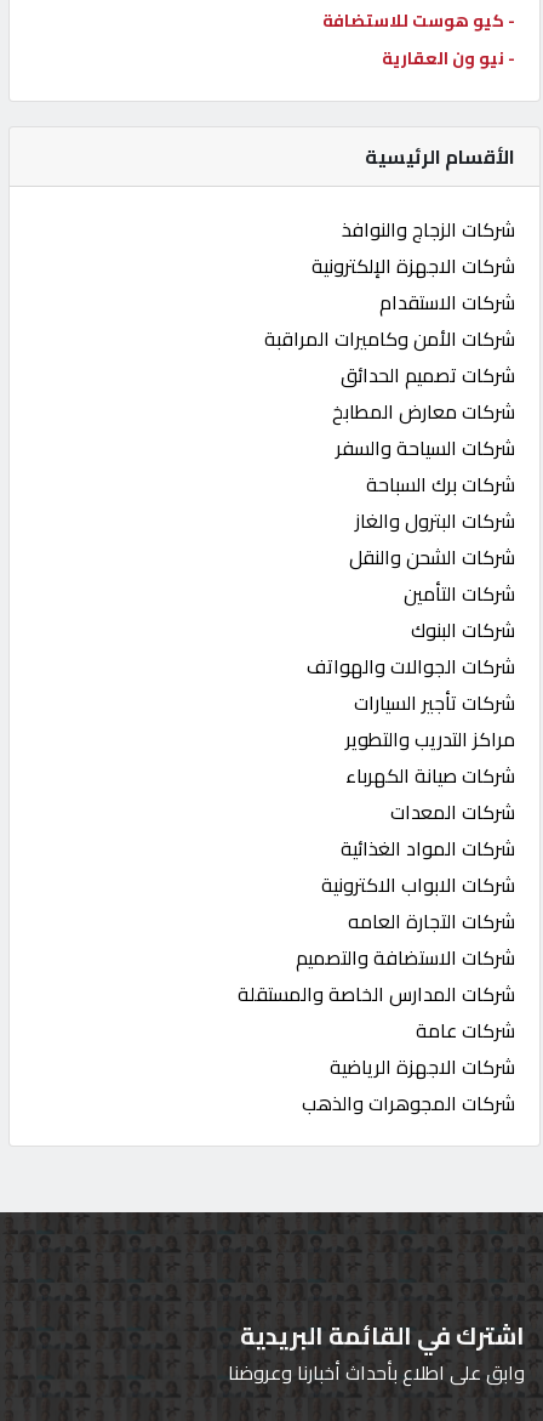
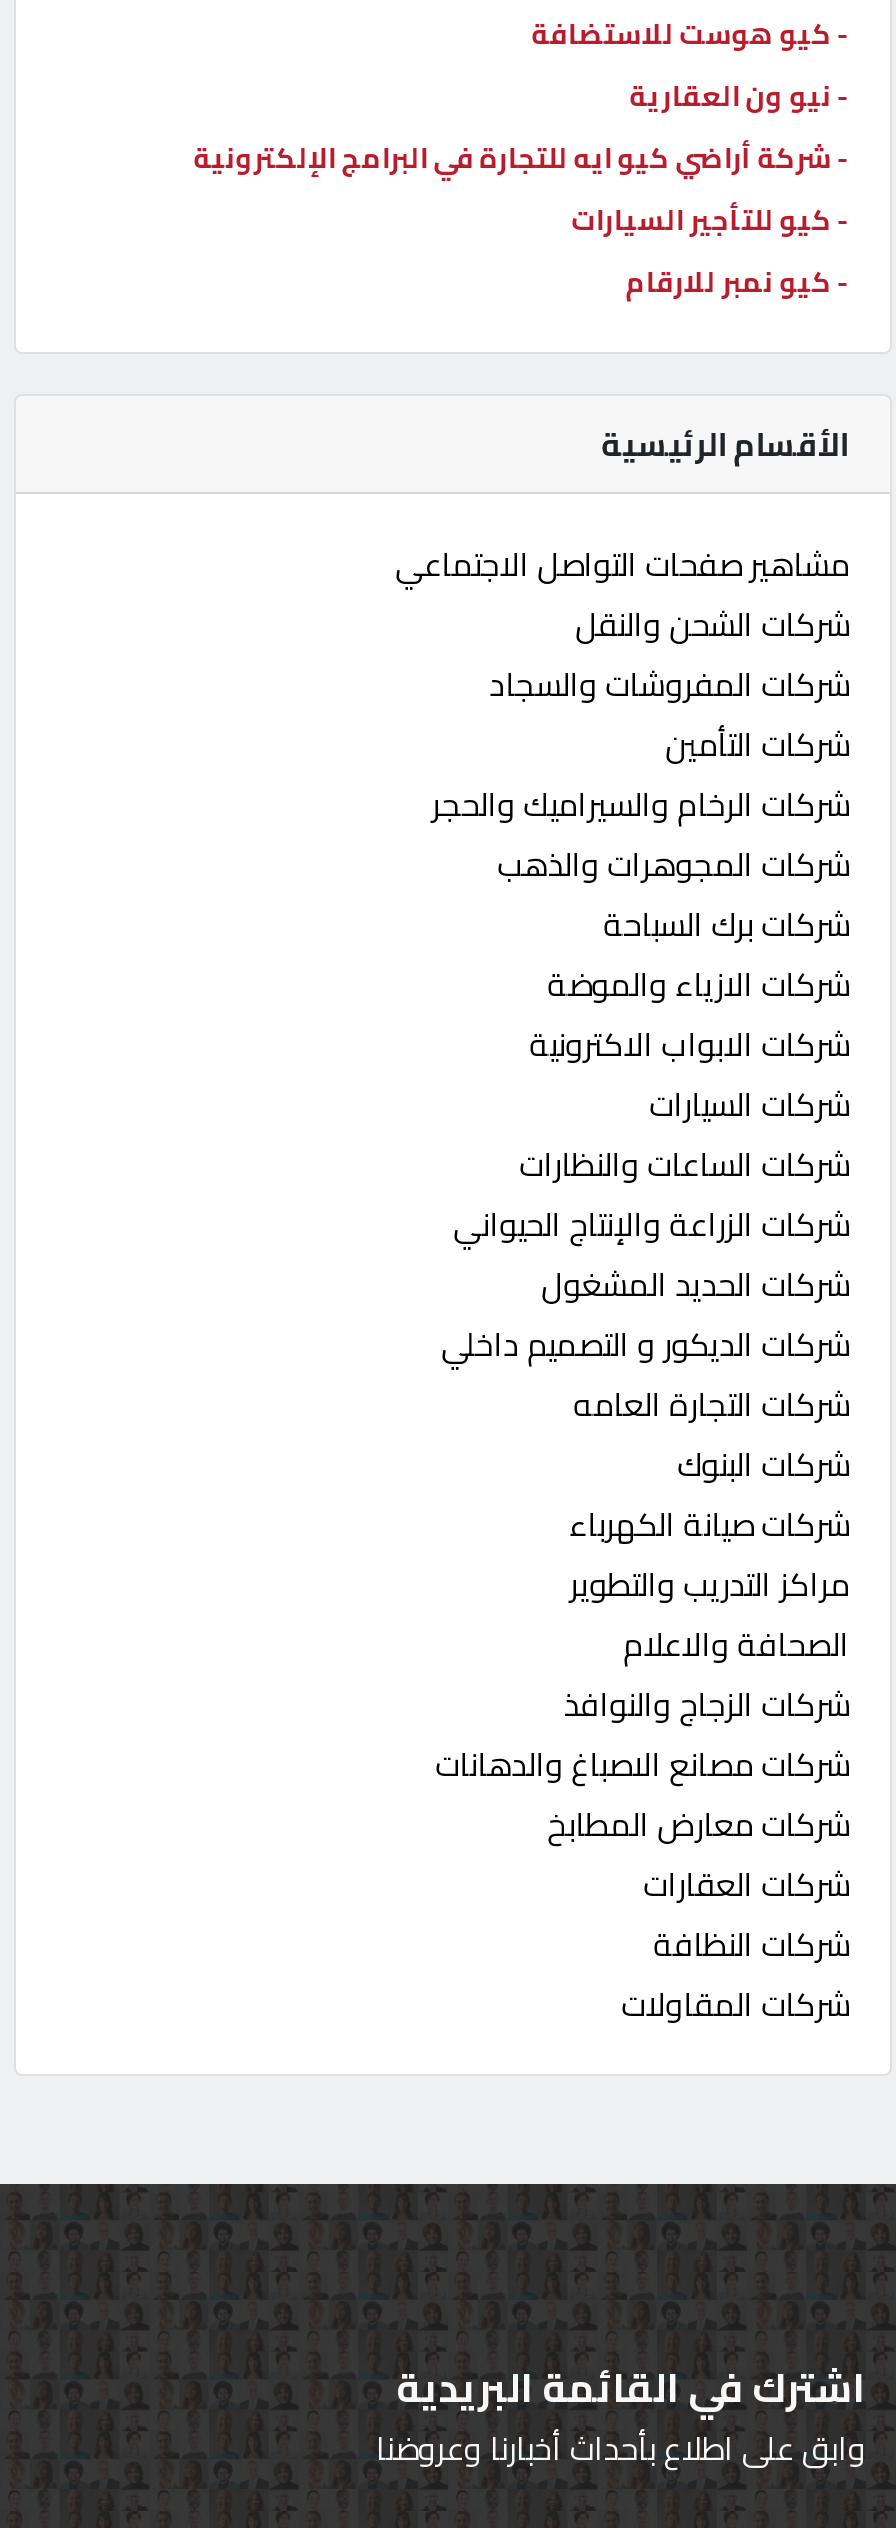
+ - شركة أراضي كيو ايه للتجارة في البرامج الإلكترونية
+ - كيو للتأجير السيارات
+ - كيو نمبر للارقام

+ مشاهير صفحات التواصل الاجتماعي
+ شركات المفروشات والسجاد
+ شركات الرخام والسيراميك والحجر
+ شركات الازياء والموضة
+ شركات السيارات
+ شركات الساعات والنظارات
+ شركات الزراعة والإنتاج الحيواني
+ شركات الحديد المشغول
+ شركات الديكور و التصميم داخلي
+ الصحافة والاعلام

moved down: شركات الزجاج والنوافذ

- شركات الاجهزة الإلكترونية
- شركات الاستقدام
- شركات الأمن وكاميرات المراقبة
- شركات تصميم الحدائق
+ شركات مصانع الاصباغ والدهانات

moved down: شركات معارض المطابخ

- شركات السياحة والسفر
- شركات البترول والغاز
- شركات الجوالات والهواتف
- شركات تأجير السيارات
- شركات المعدات
- شركات المواد الغذائية
- شركات الاستضافة والتصميم
- شركات المدارس الخاصة والمستقلة
- شركات عامة
- شركات الاجهزة الرياضية
+ شركات العقارات
+ شركات النظافة
+ شركات المقاولات

moved up: شركات برك السباحة

moved up: شركات الشحن والنقل | شركات التأمين | شركات البنوك

moved up: مراكز التدريب والتطوير | شركات صيانة الكهرباء

moved up: شركات الابواب الاكترونية | شركات التجارة العامه

moved up: شركات المجوهرات والذهب
